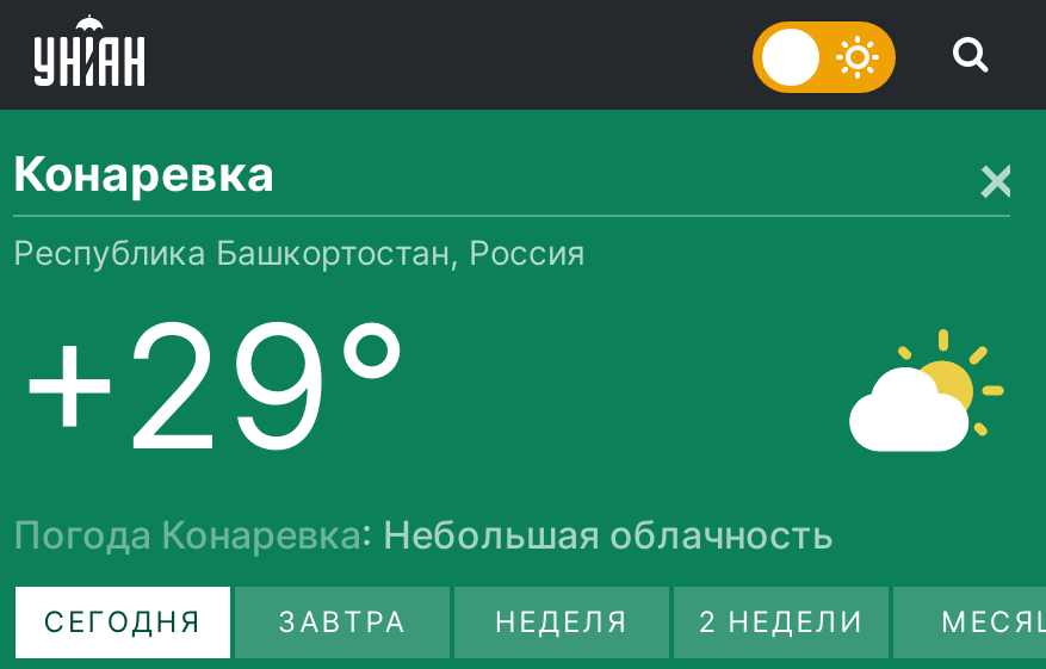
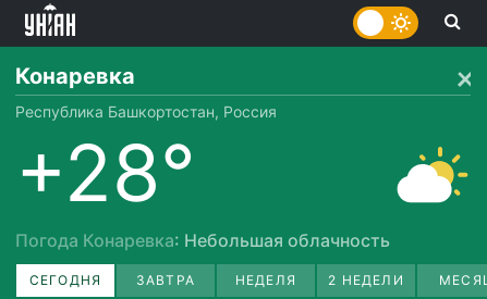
- +29°
+ +28°
